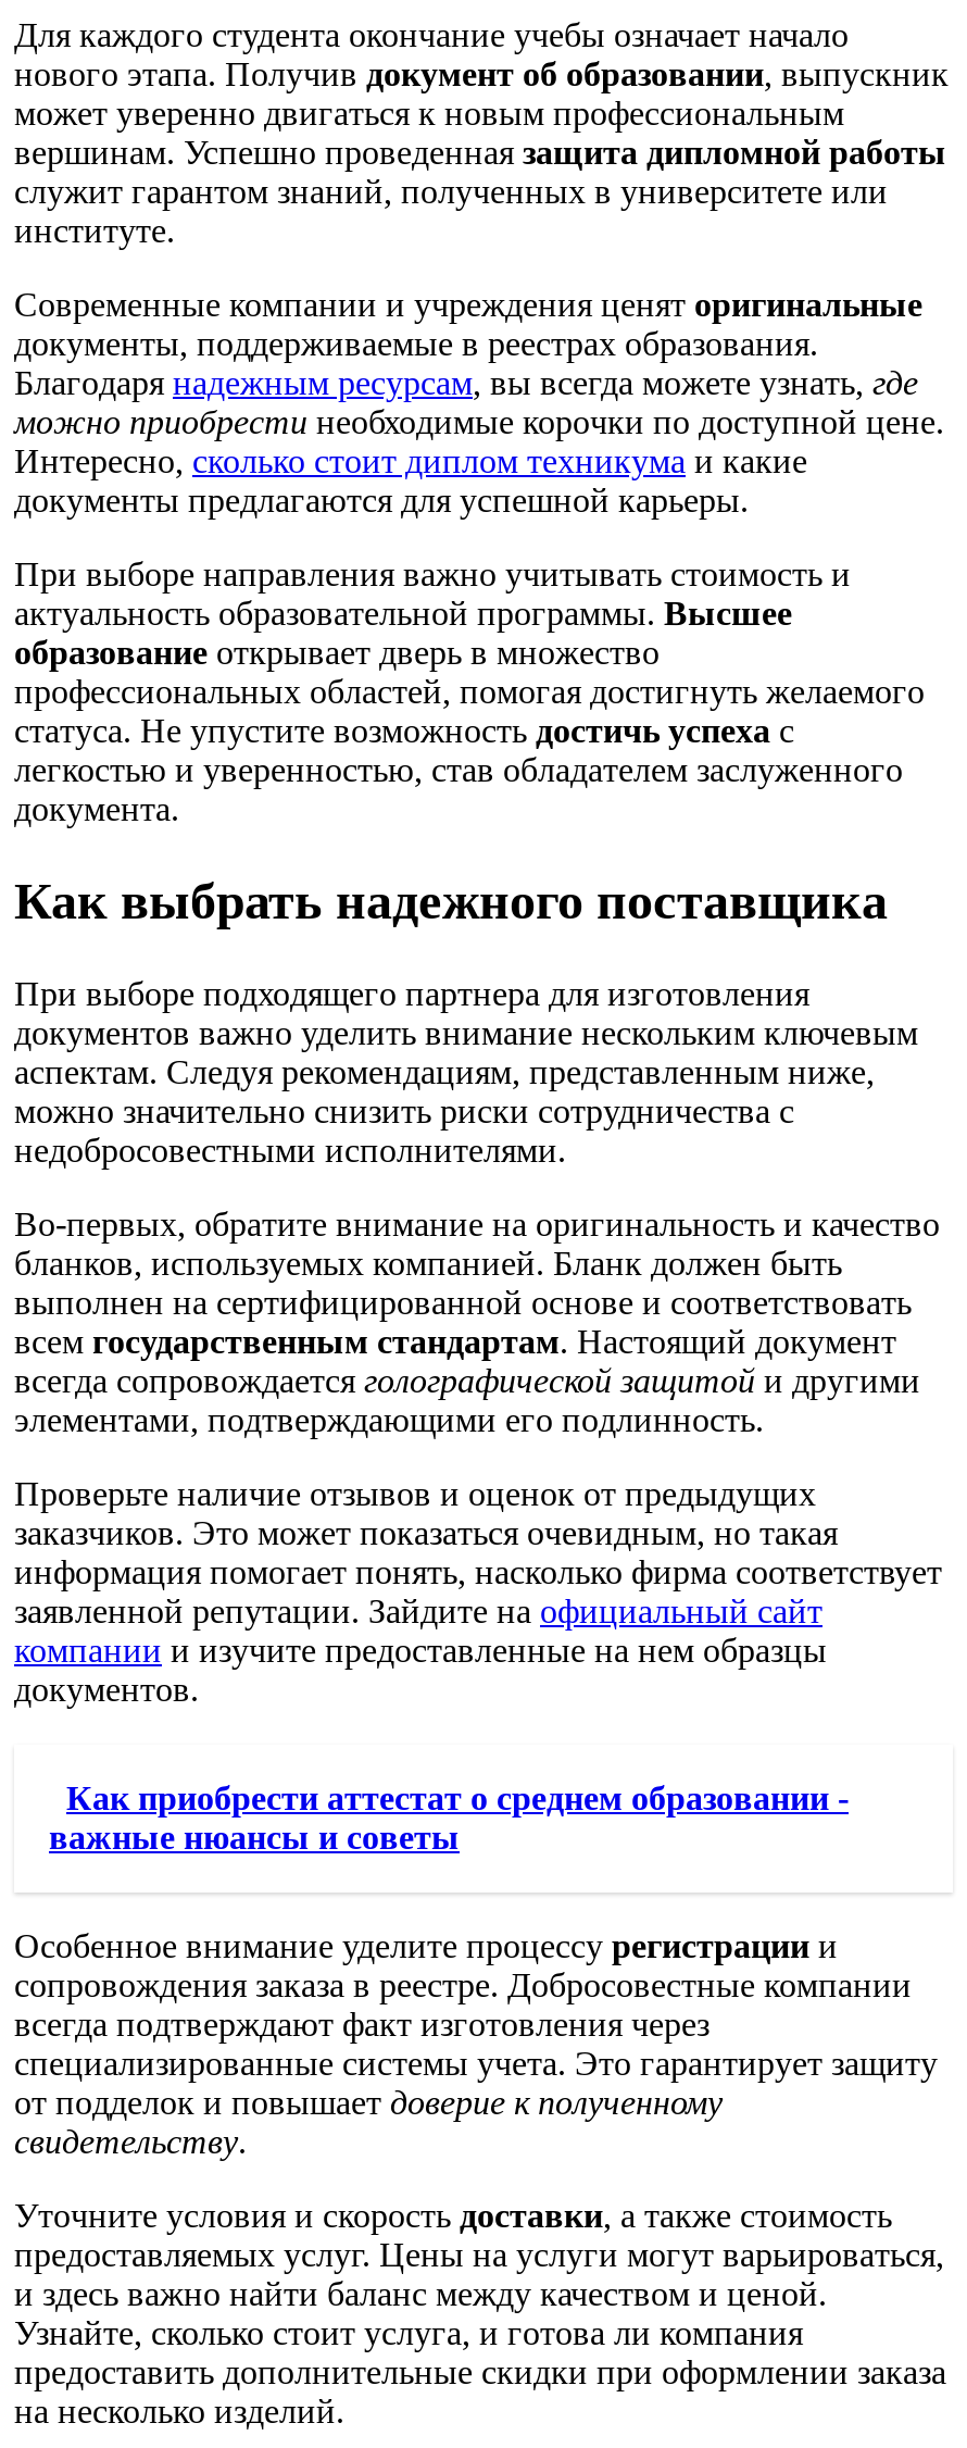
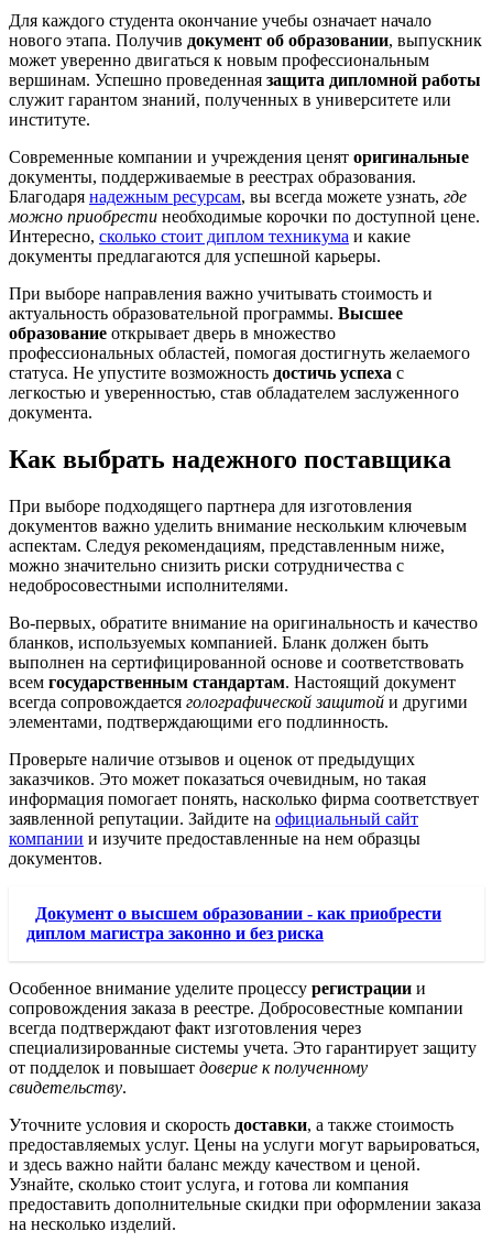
- Как приобрести аттестат о среднем образовании -
- важные нюансы и советы
+ Документ о высшем образовании - как приобрести
+ диплом магистра законно и без риска
